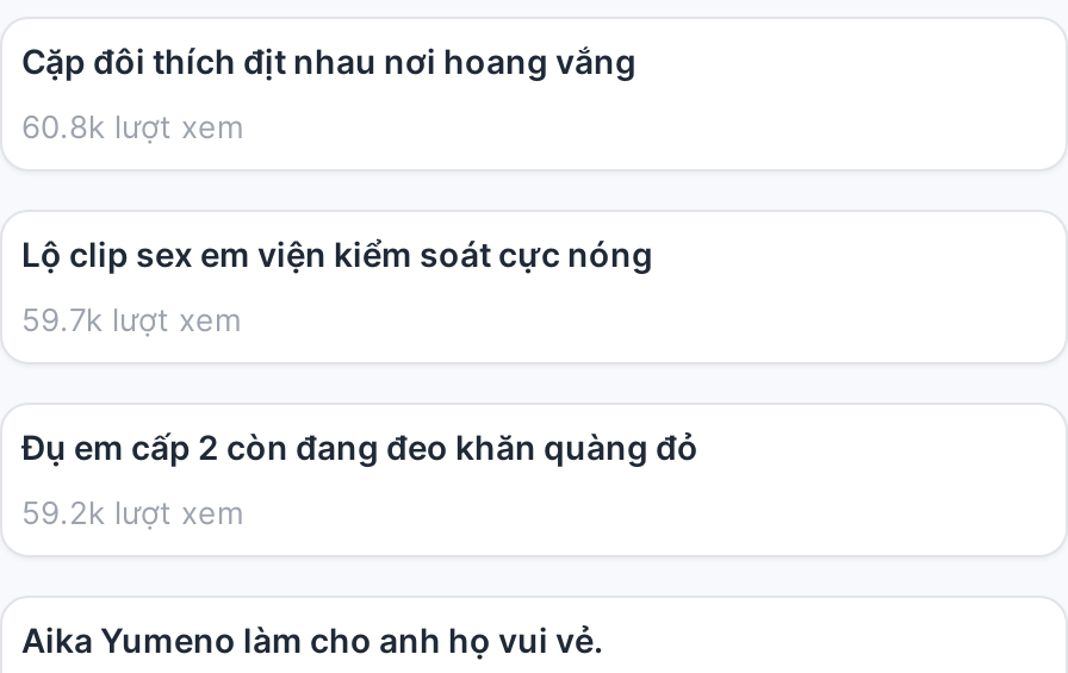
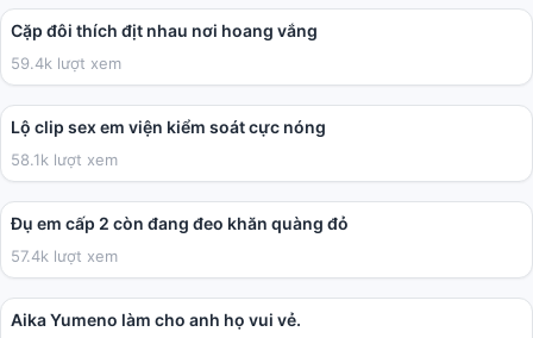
- 60.8k lượt xem
+ 59.4k lượt xem

- 59.7k lượt xem
+ 58.1k lượt xem

- 59.2k lượt xem
+ 57.4k lượt xem
